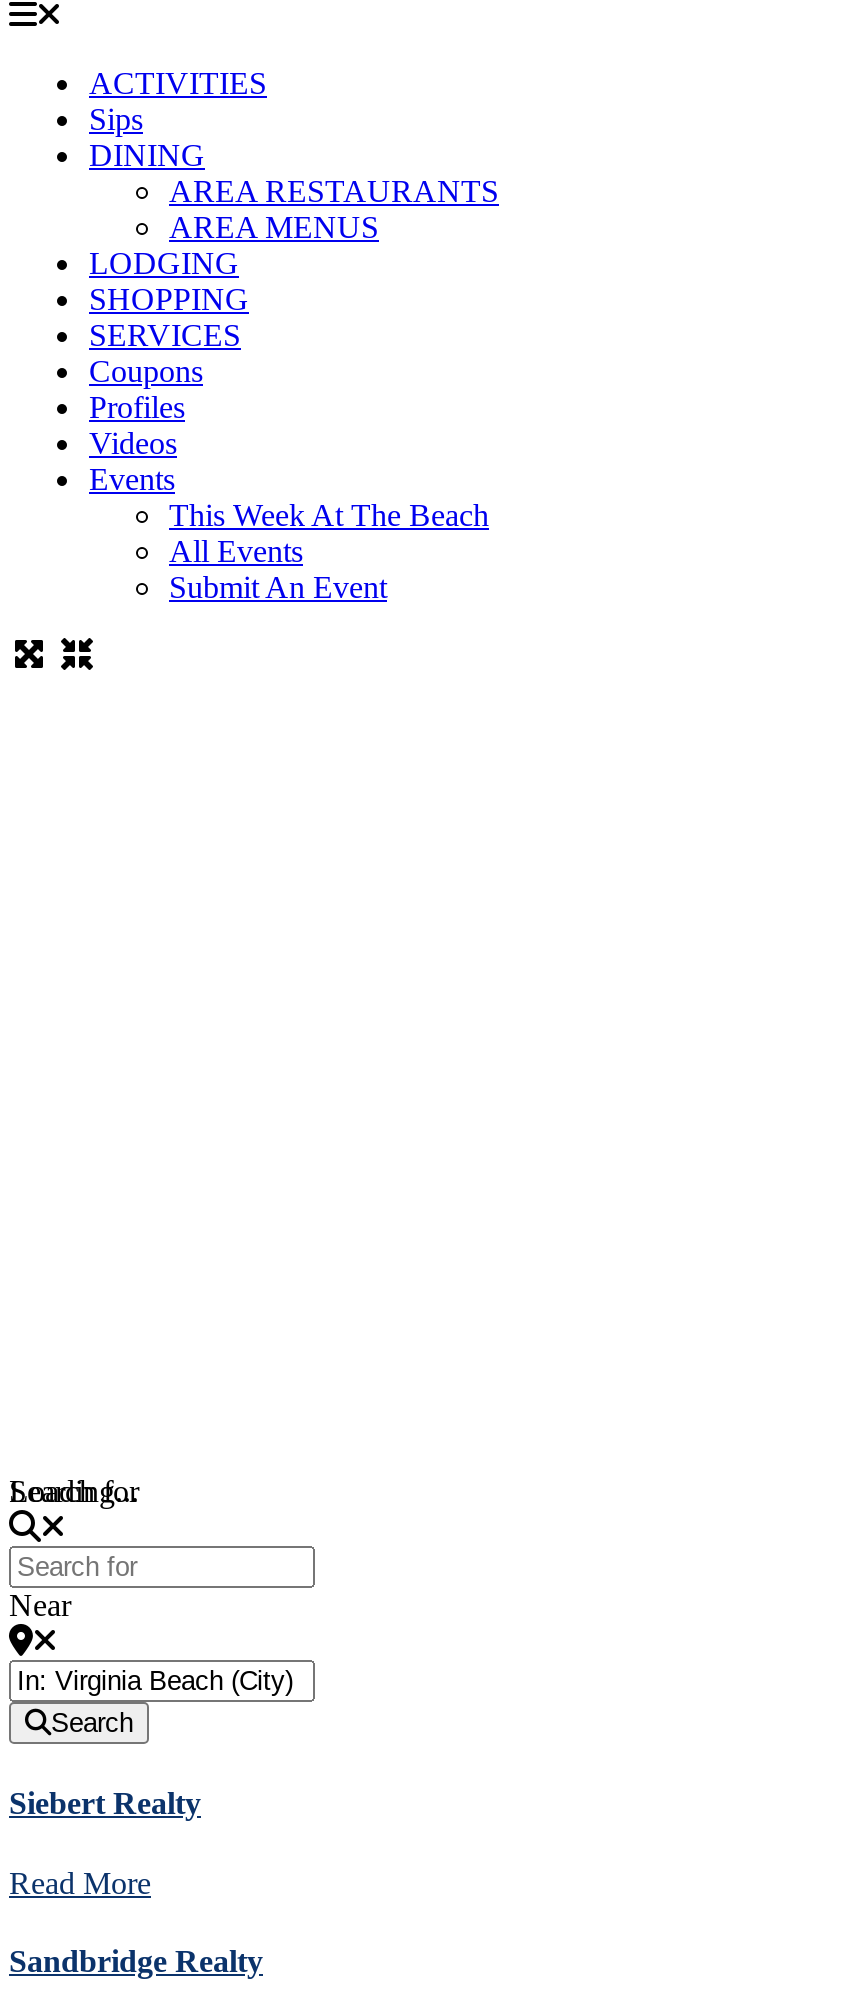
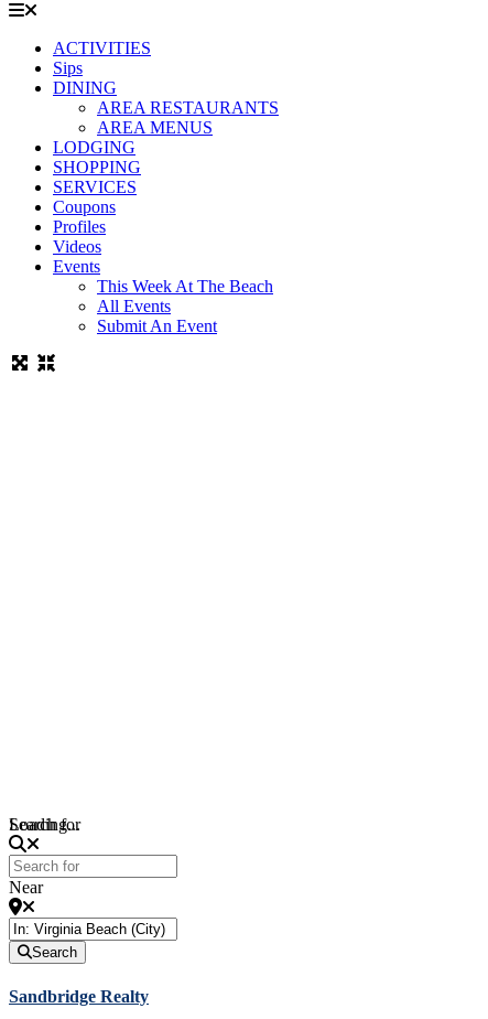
- Siebert Realty
- Read More
